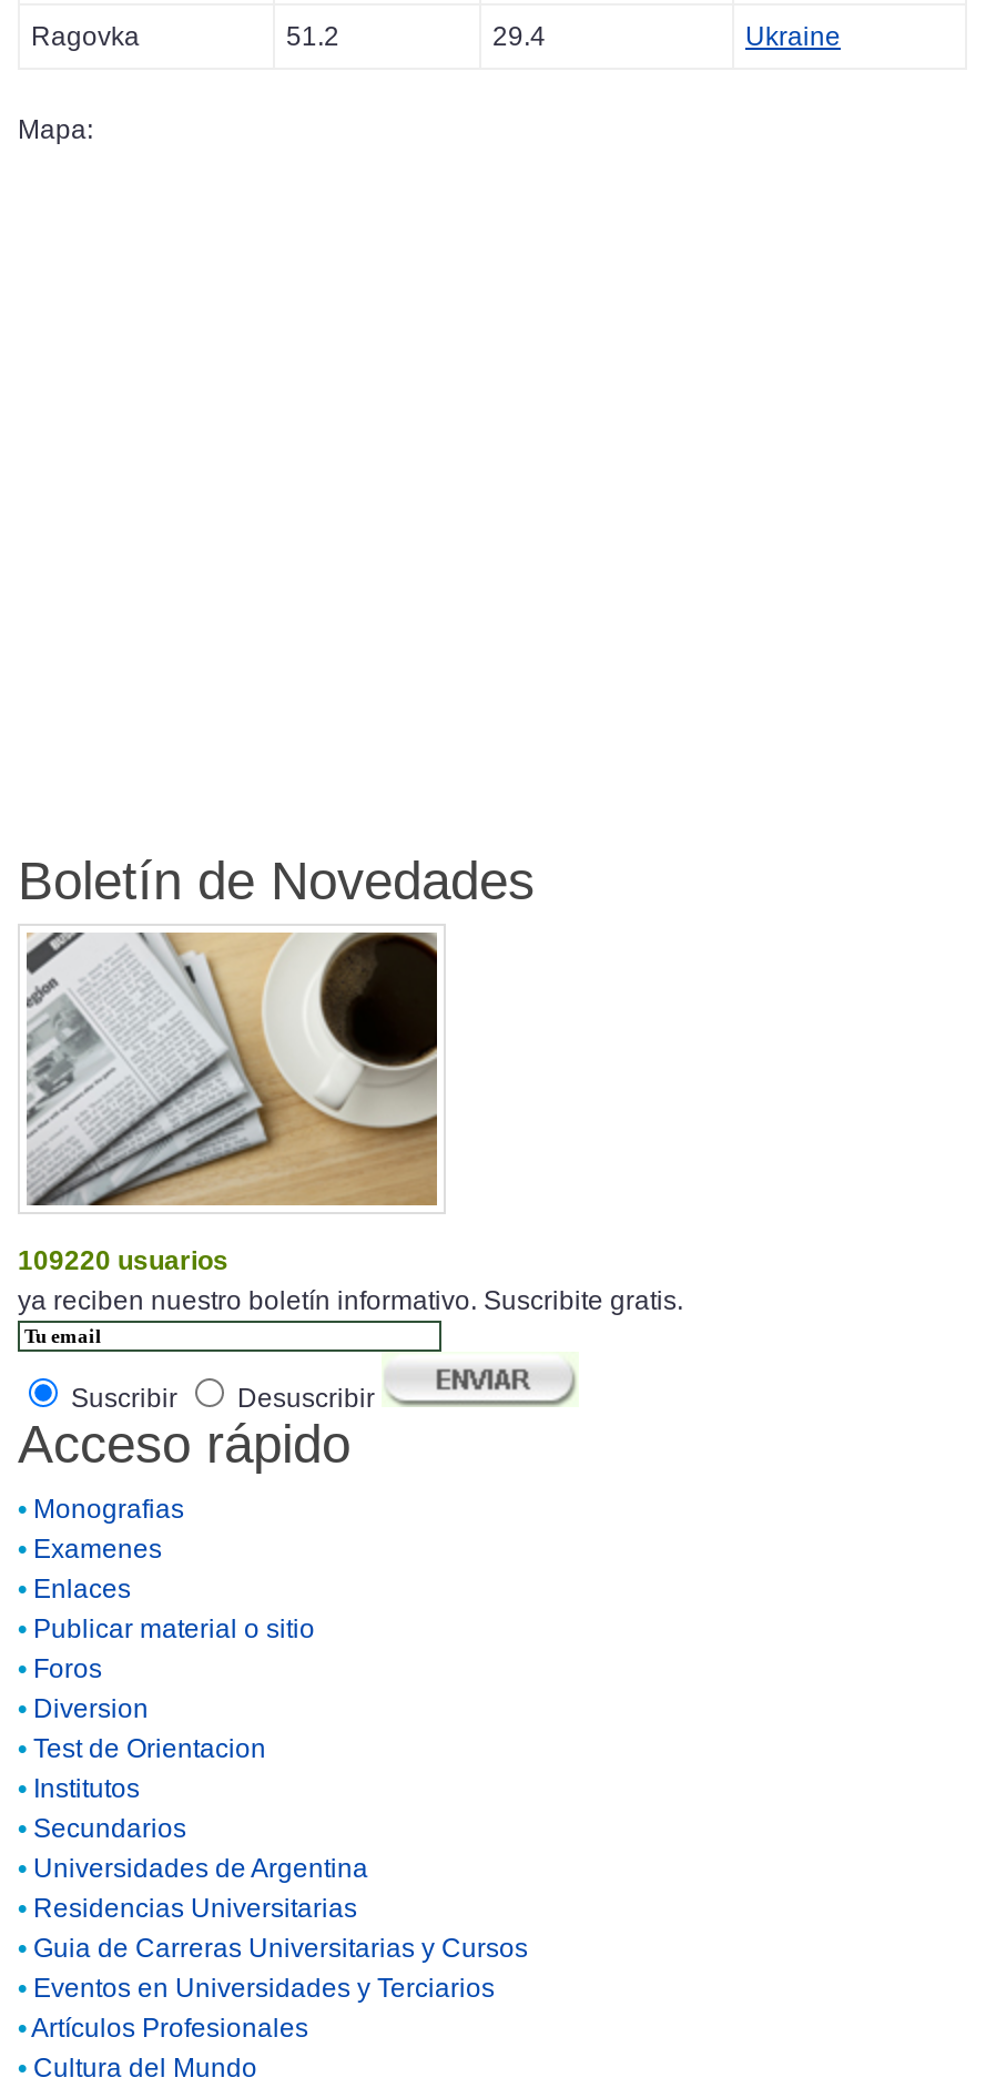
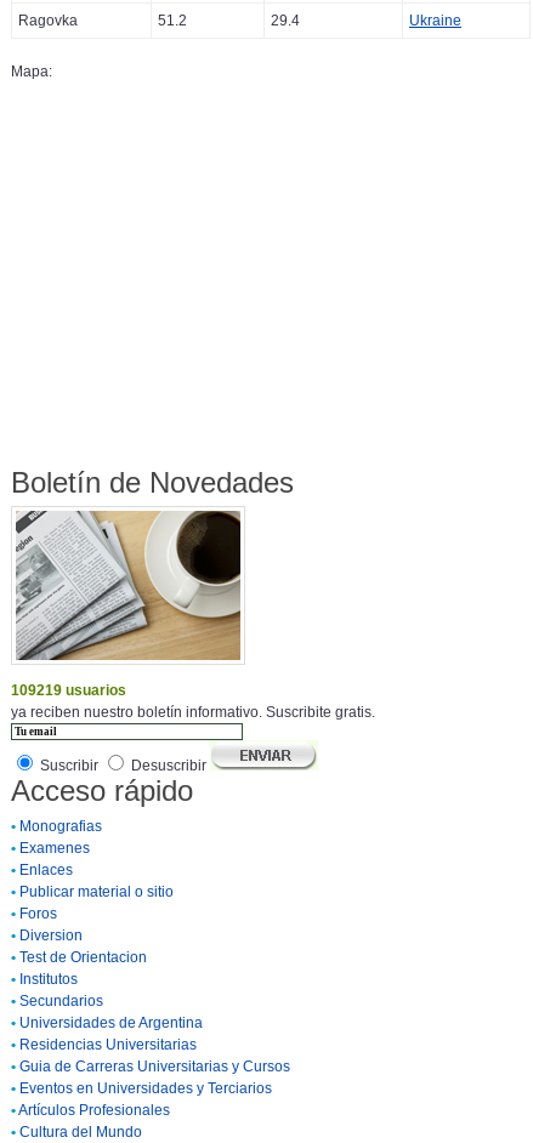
- 109220 usuarios
+ 109219 usuarios
